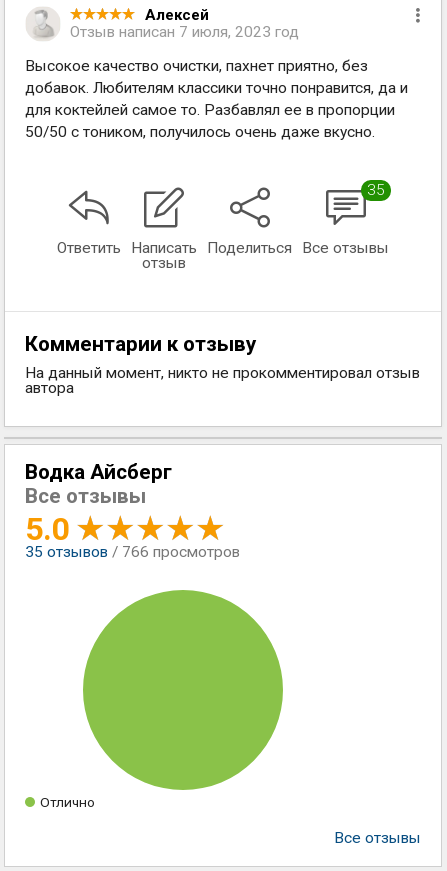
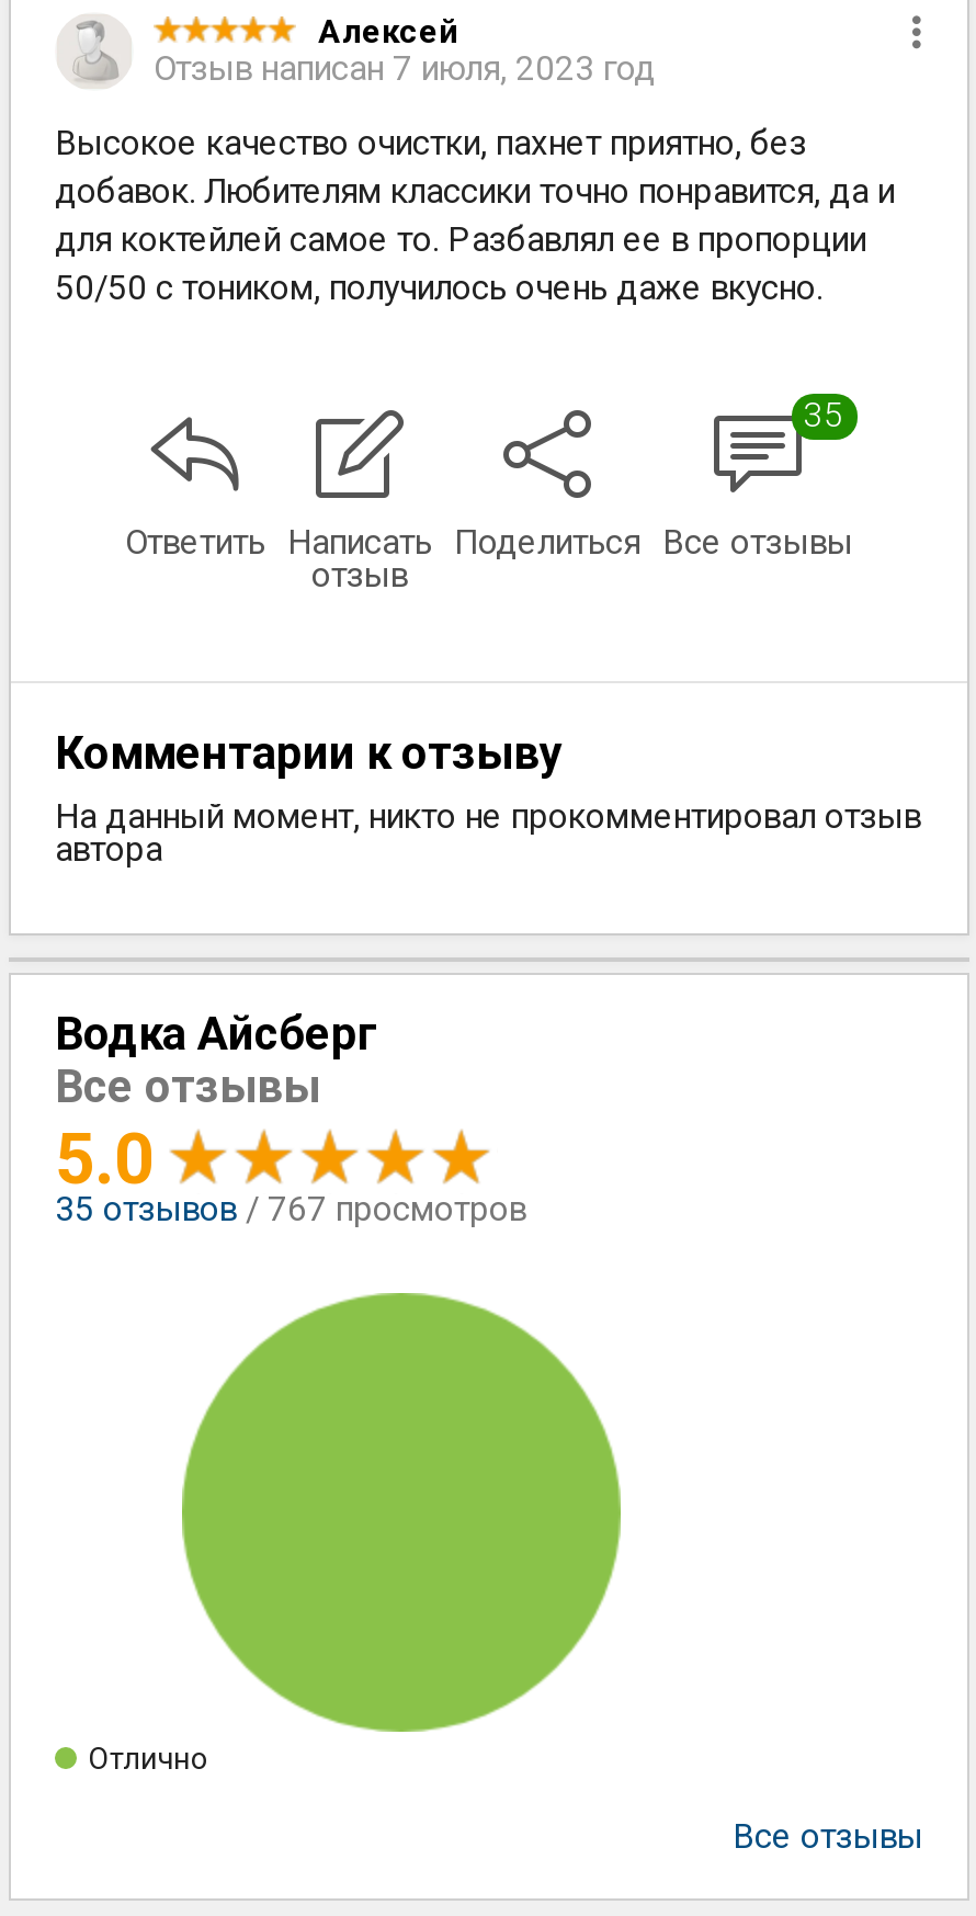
- 35 отзывов / 766 просмотров
+ 35 отзывов / 767 просмотров
